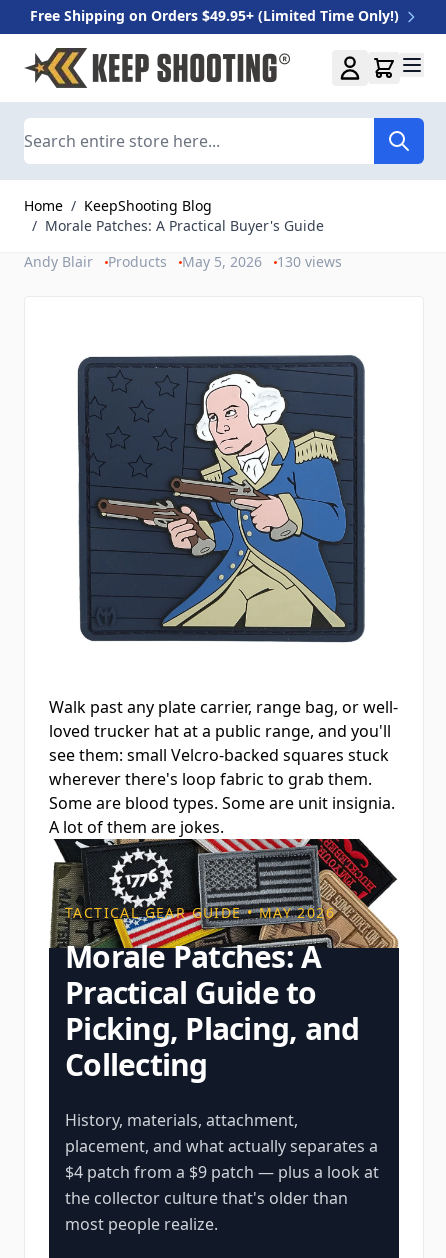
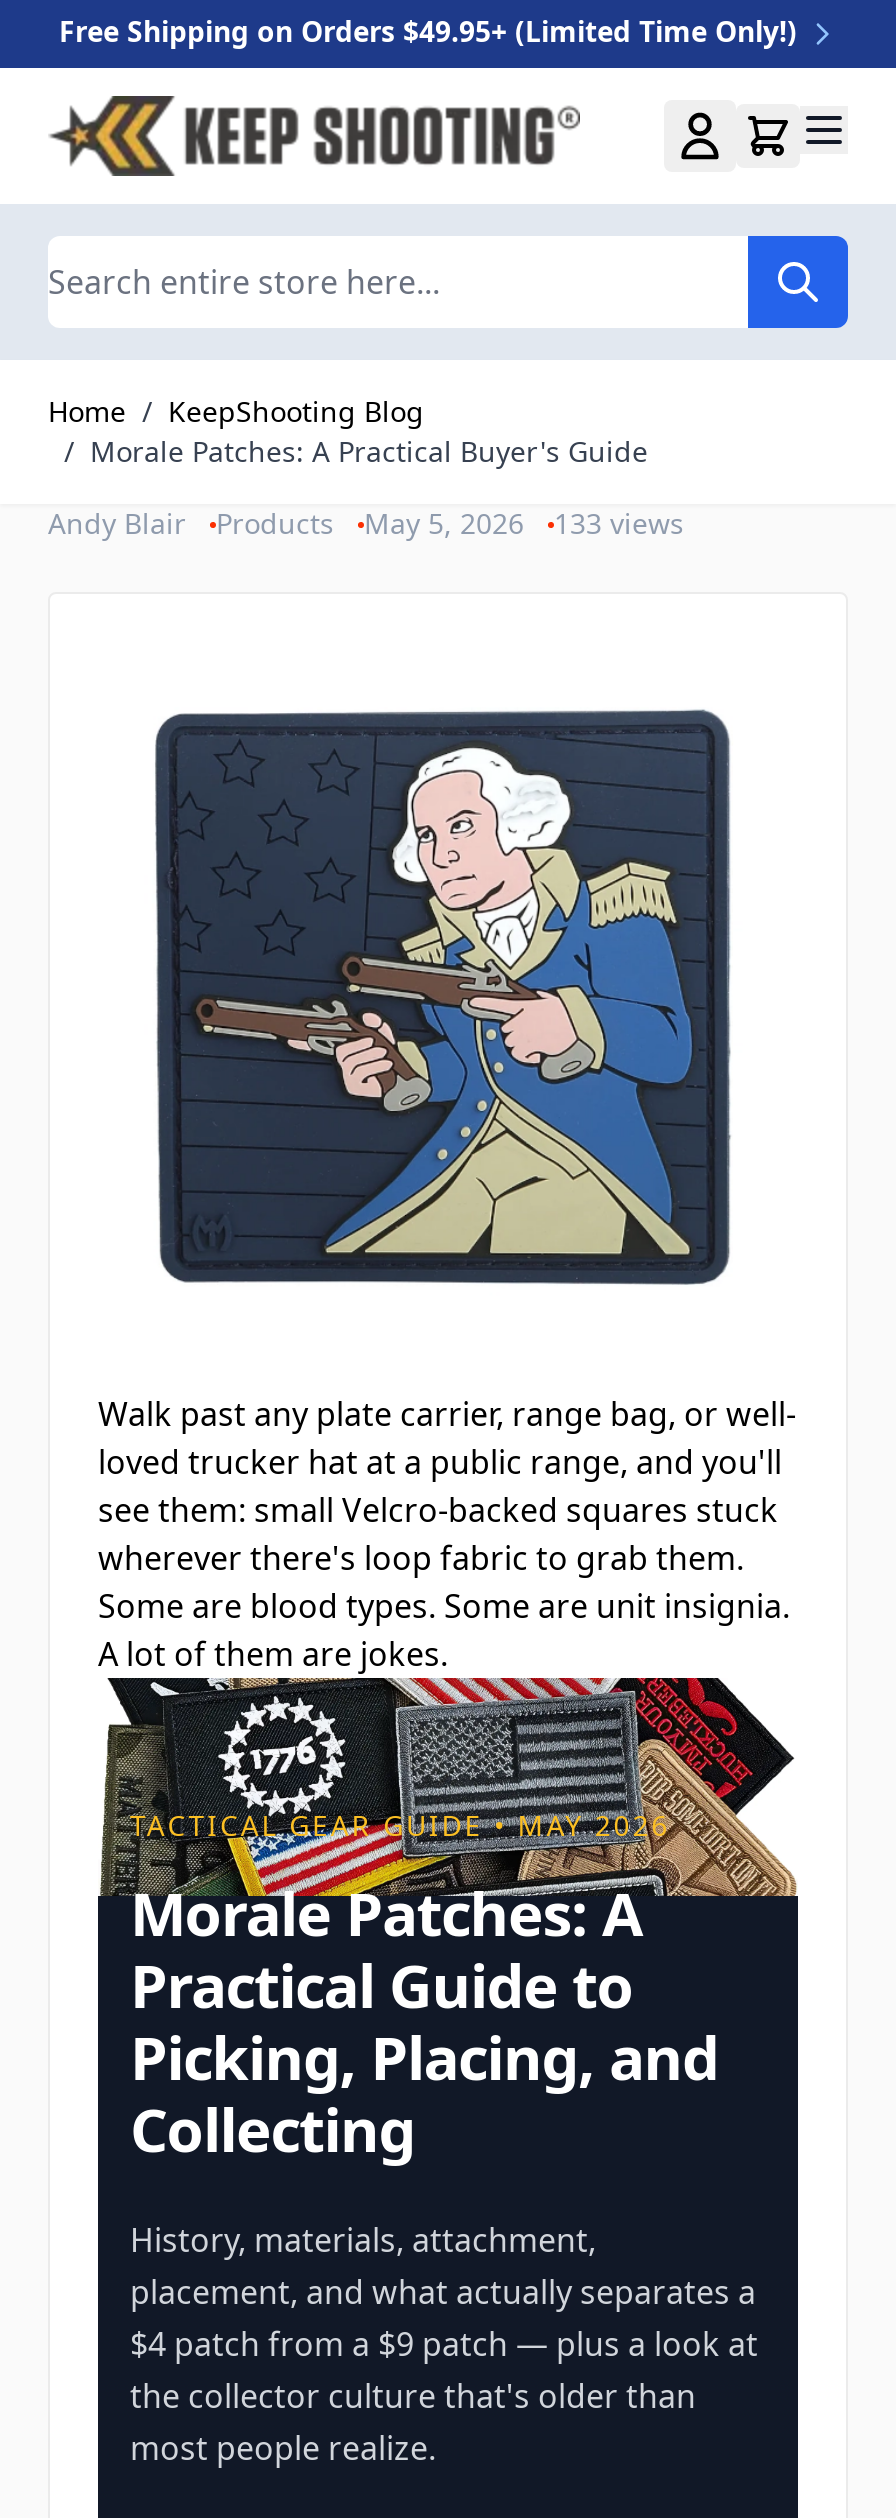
- Andy Blair Products May 5, 2026 130 views
+ Andy Blair Products May 5, 2026 133 views
